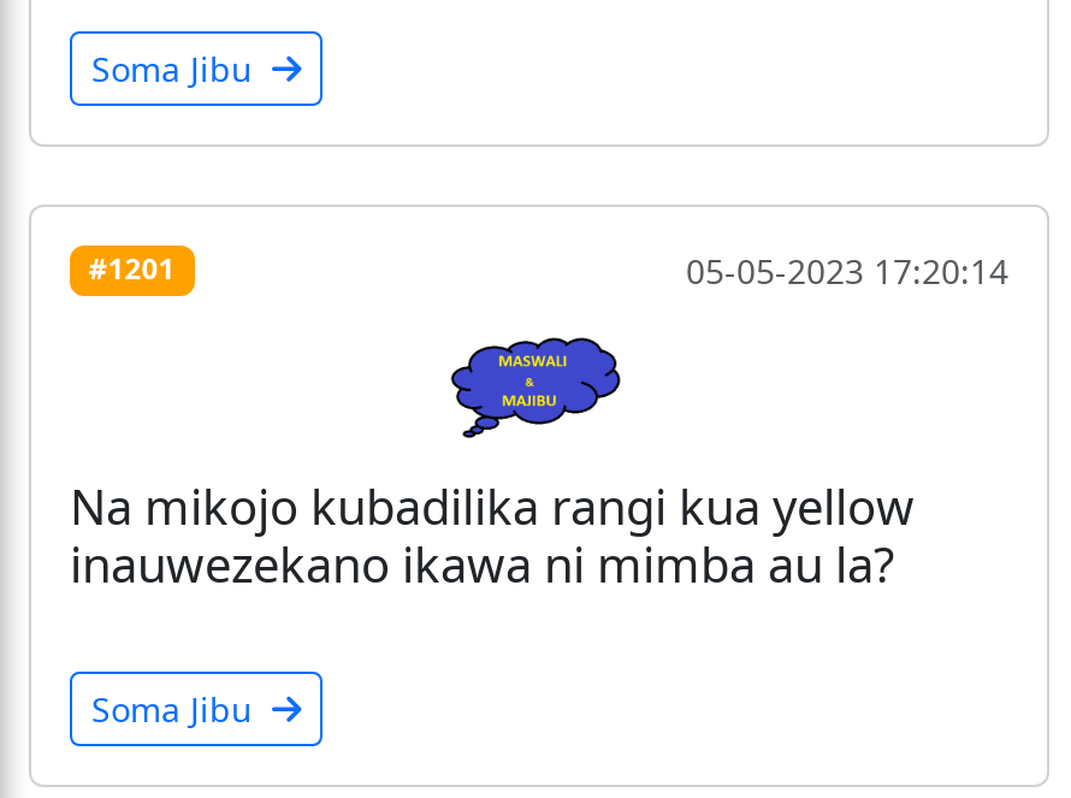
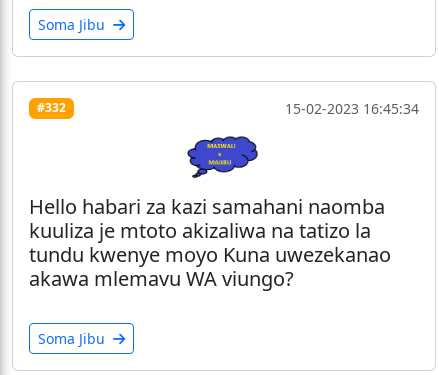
- #1201
- 05-05-2023 17:20:14
+ #332
+ 15-02-2023 16:45:34

- Na mikojo kubadilika rangi kua yellow
- inauwezekano ikawa ni mimba au la?
+ Hello habari za kazi samahani naomba
+ kuuliza je mtoto akizaliwa na tatizo la
+ tundu kwenye moyo Kuna uwezekanao
+ akawa mlemavu WA viungo?
